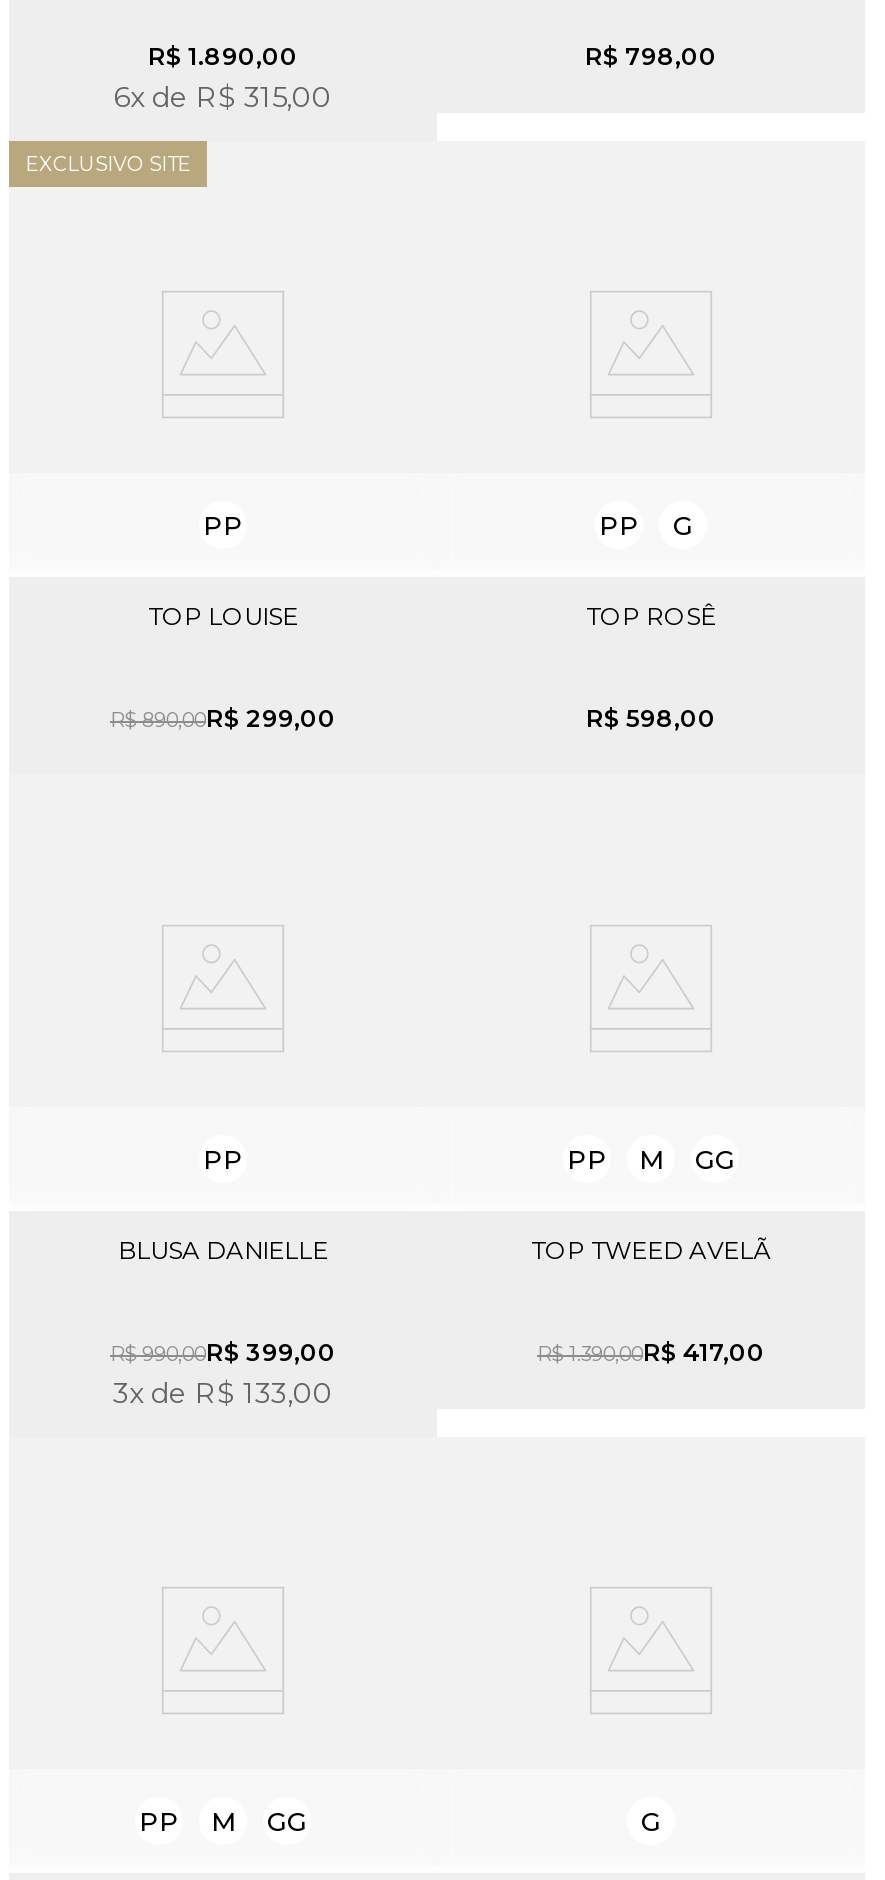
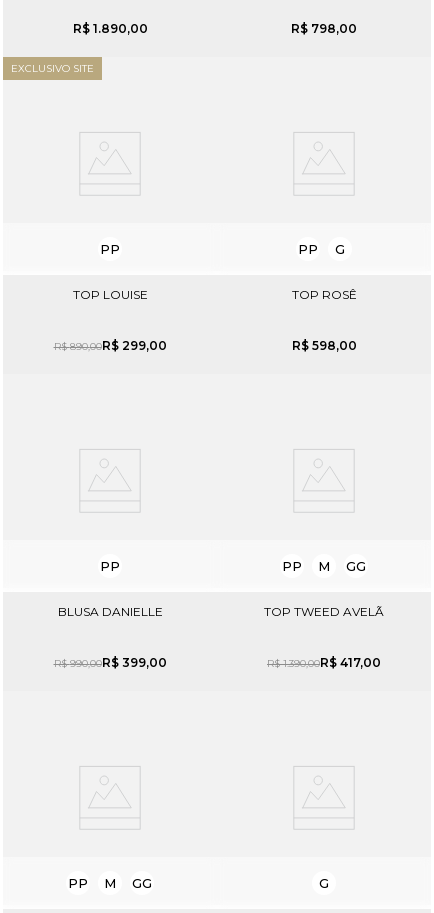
- 6x de R$ 315,00

- 3x de R$ 133,00
